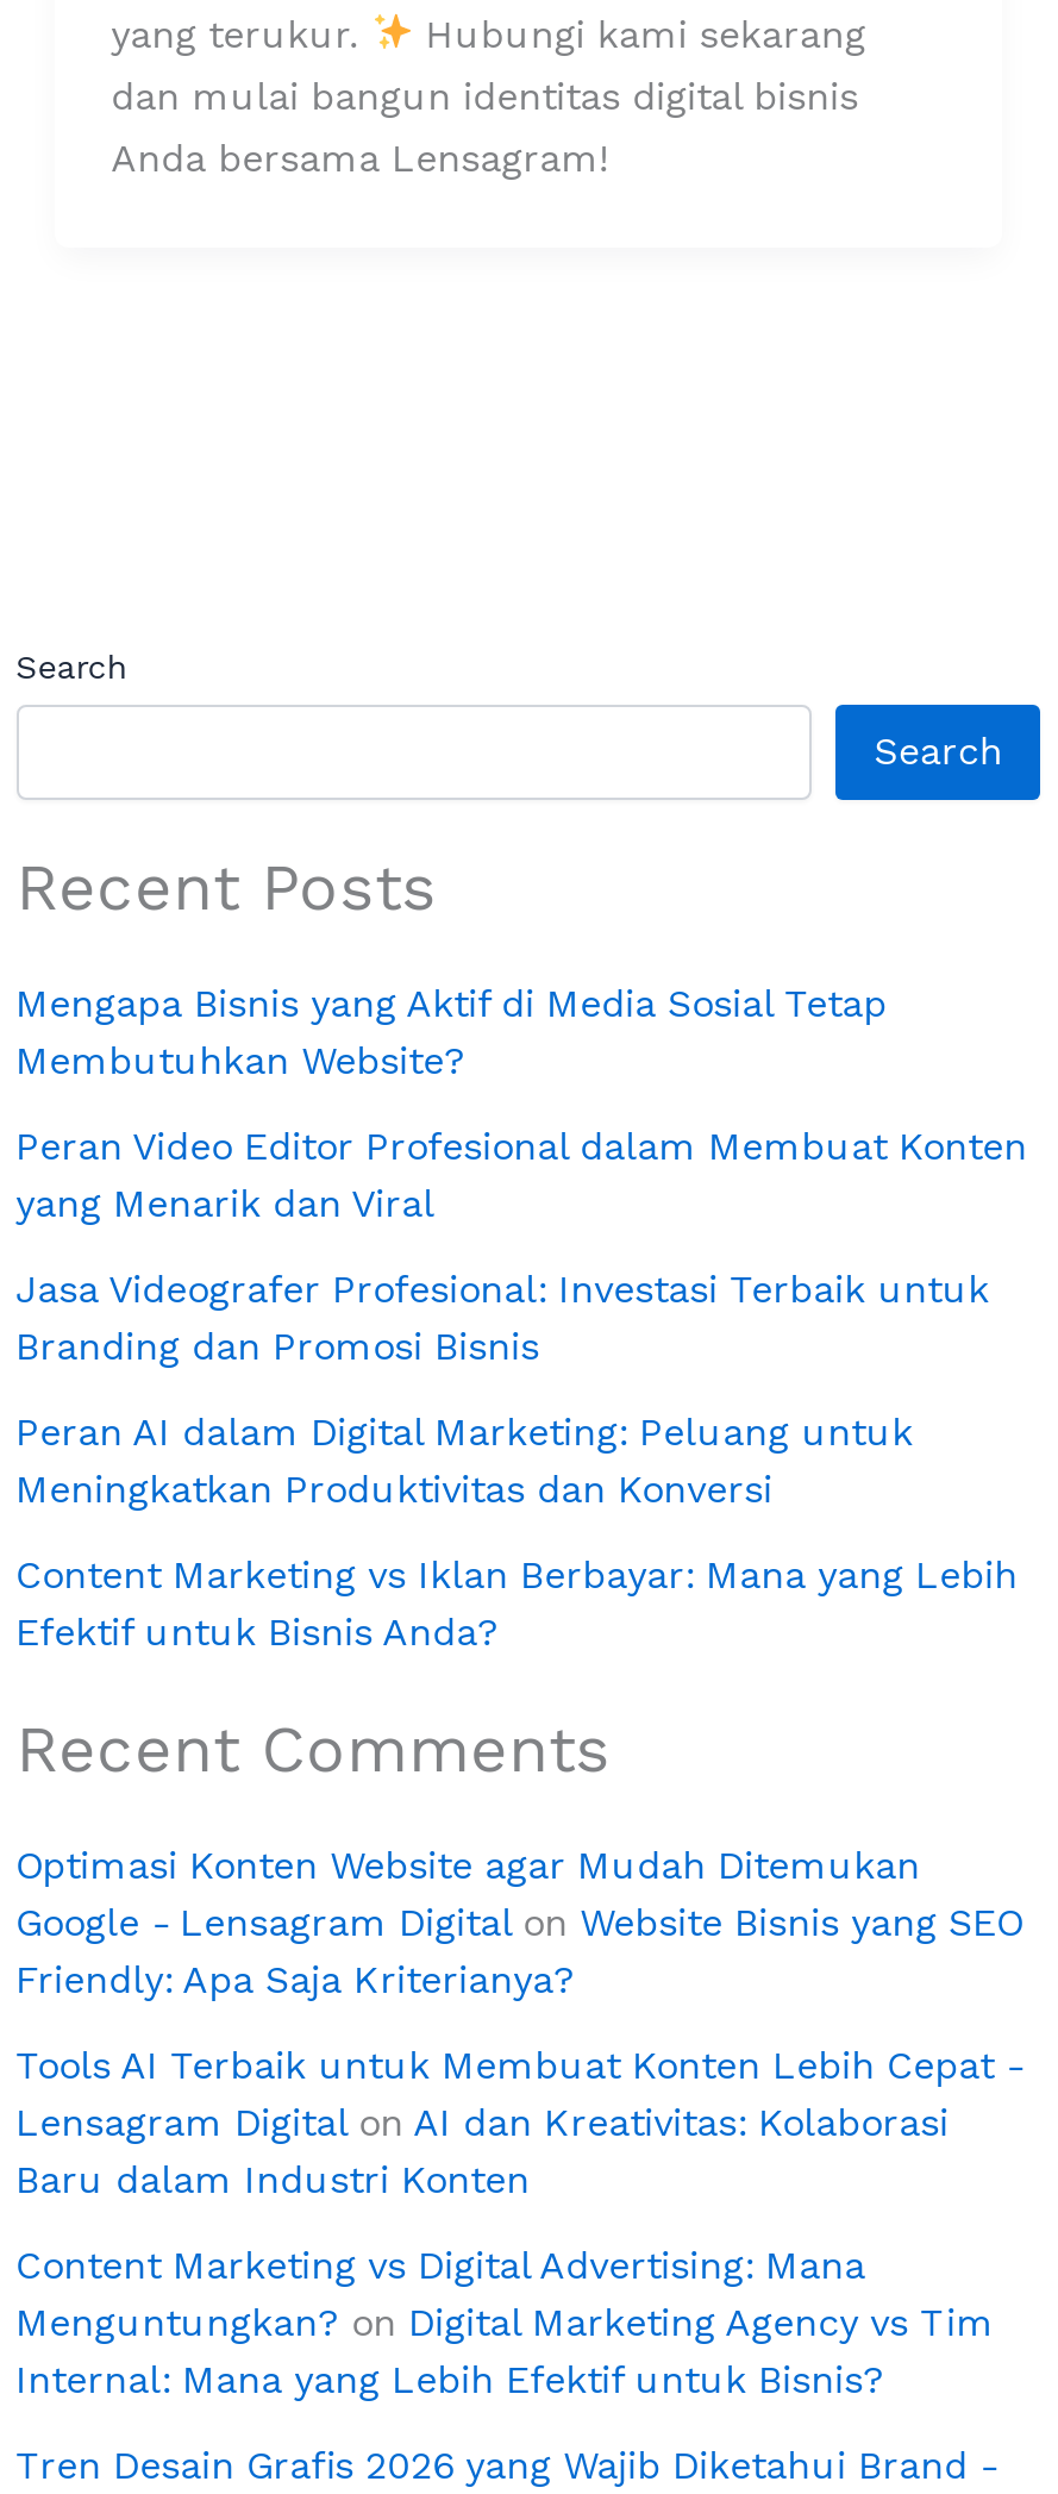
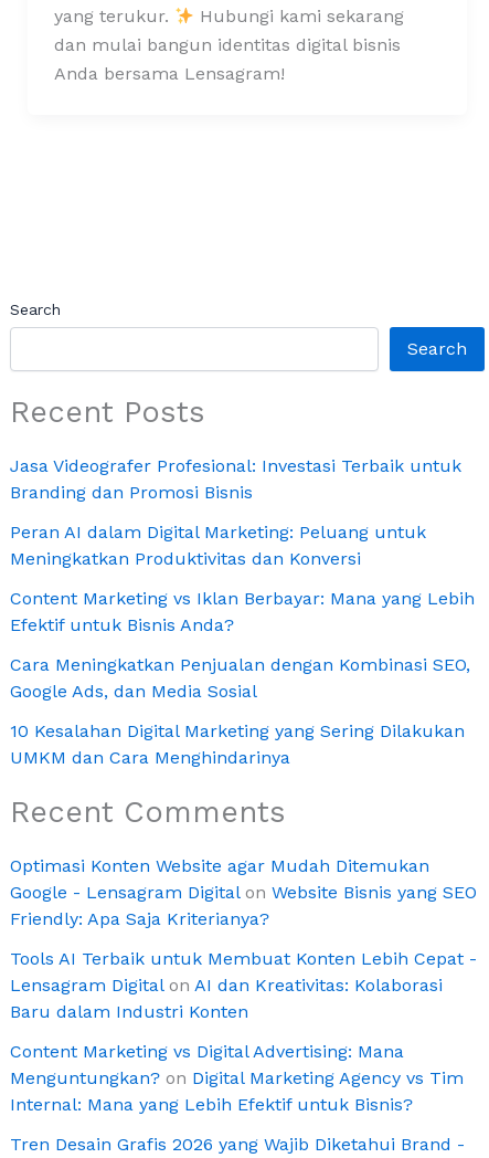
- Mengapa Bisnis yang Aktif di Media Sosial Tetap
- Membutuhkan Website?
- Peran Video Editor Profesional dalam Membuat Konten
- yang Menarik dan Viral

moved up: Jasa Videografer Profesional: Investasi Terbaik untuk | Branding dan Promosi Bisnis | Peran AI dalam Digital Marketing: Peluang untuk | Meningkatkan Produktivitas dan Konversi | Content Marketing vs Iklan Berbayar: Mana yang Lebih | Efektif untuk Bisnis Anda?

+ Cara Meningkatkan Penjualan dengan Kombinasi SEO,
+ Google Ads, dan Media Sosial
+ 10 Kesalahan Digital Marketing yang Sering Dilakukan
+ UMKM dan Cara Menghindarinya
